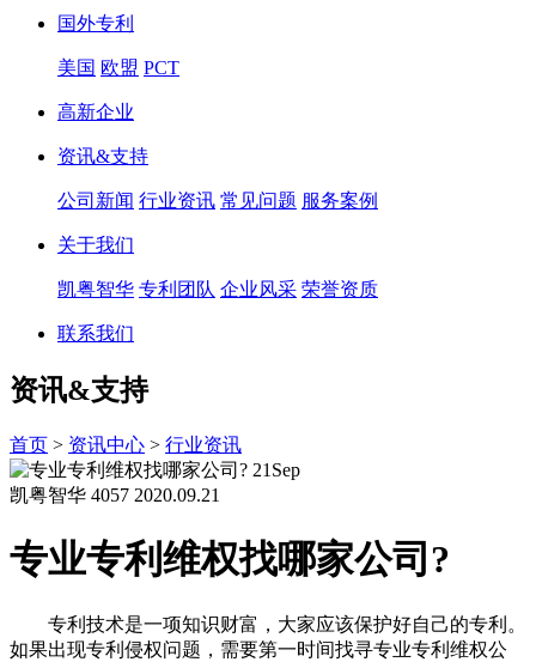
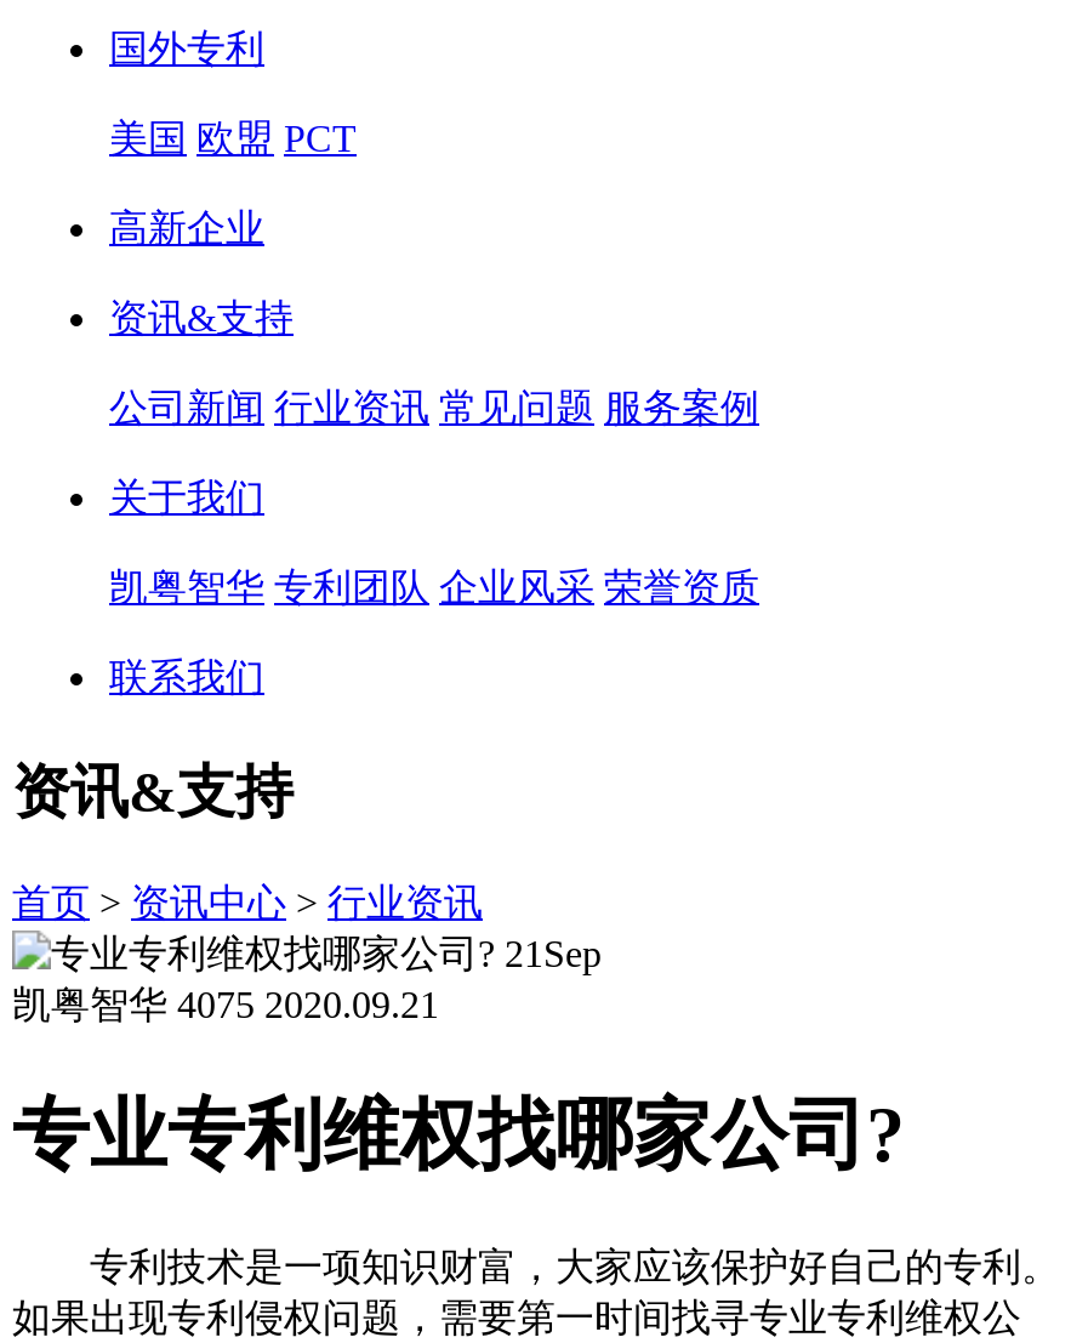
- 凯粤智华 4057 2020.09.21
+ 凯粤智华 4075 2020.09.21
